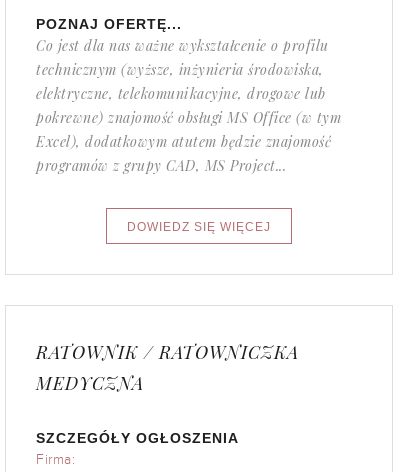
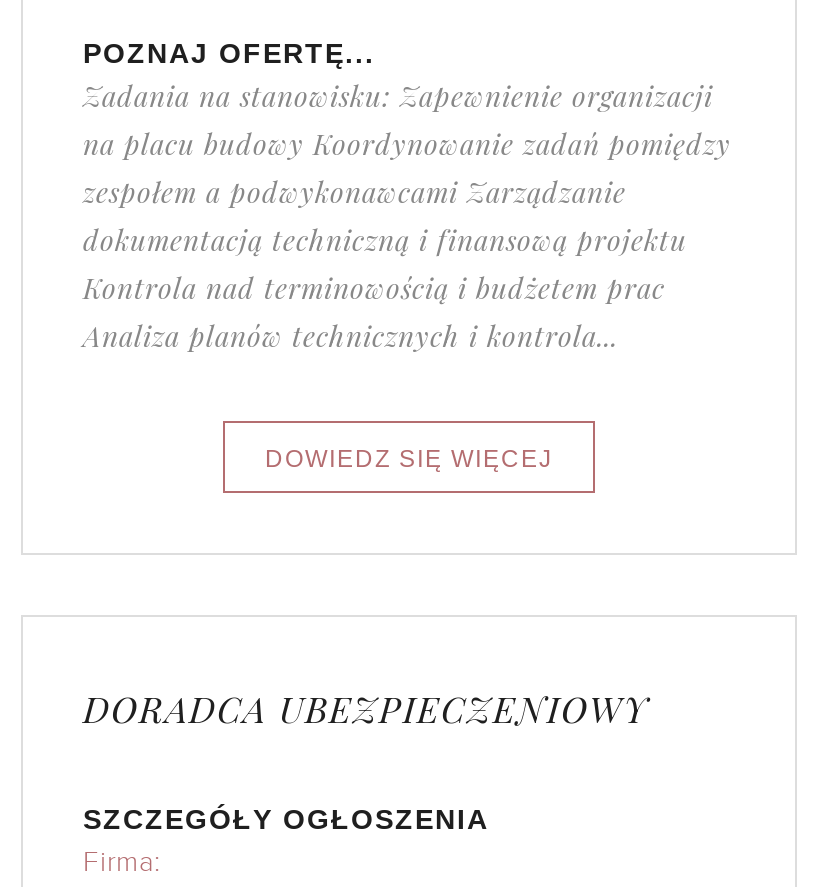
- Co jest dla nas ważne wykształcenie o profilu
- technicznym (wyższe, inżynieria środowiska,
- elektryczne, telekomunikacyjne, drogowe lub
- pokrewne) znajomość obsługi MS Office (w tym
- Excel), dodatkowym atutem będzie znajomość
- programów z grupy CAD, MS Project...
+ Zadania na stanowisku: Zapewnienie organizacji
+ na placu budowy Koordynowanie zadań pomiędzy
+ zespołem a podwykonawcami Zarządzanie
+ dokumentacją techniczną i finansową projektu
+ Kontrola nad terminowością i budżetem prac
+ Analiza planów technicznych i kontrola...

- RATOWNIK / RATOWNICZKA
- MEDYCZNA
+ DORADCA UBEZPIECZENIOWY
